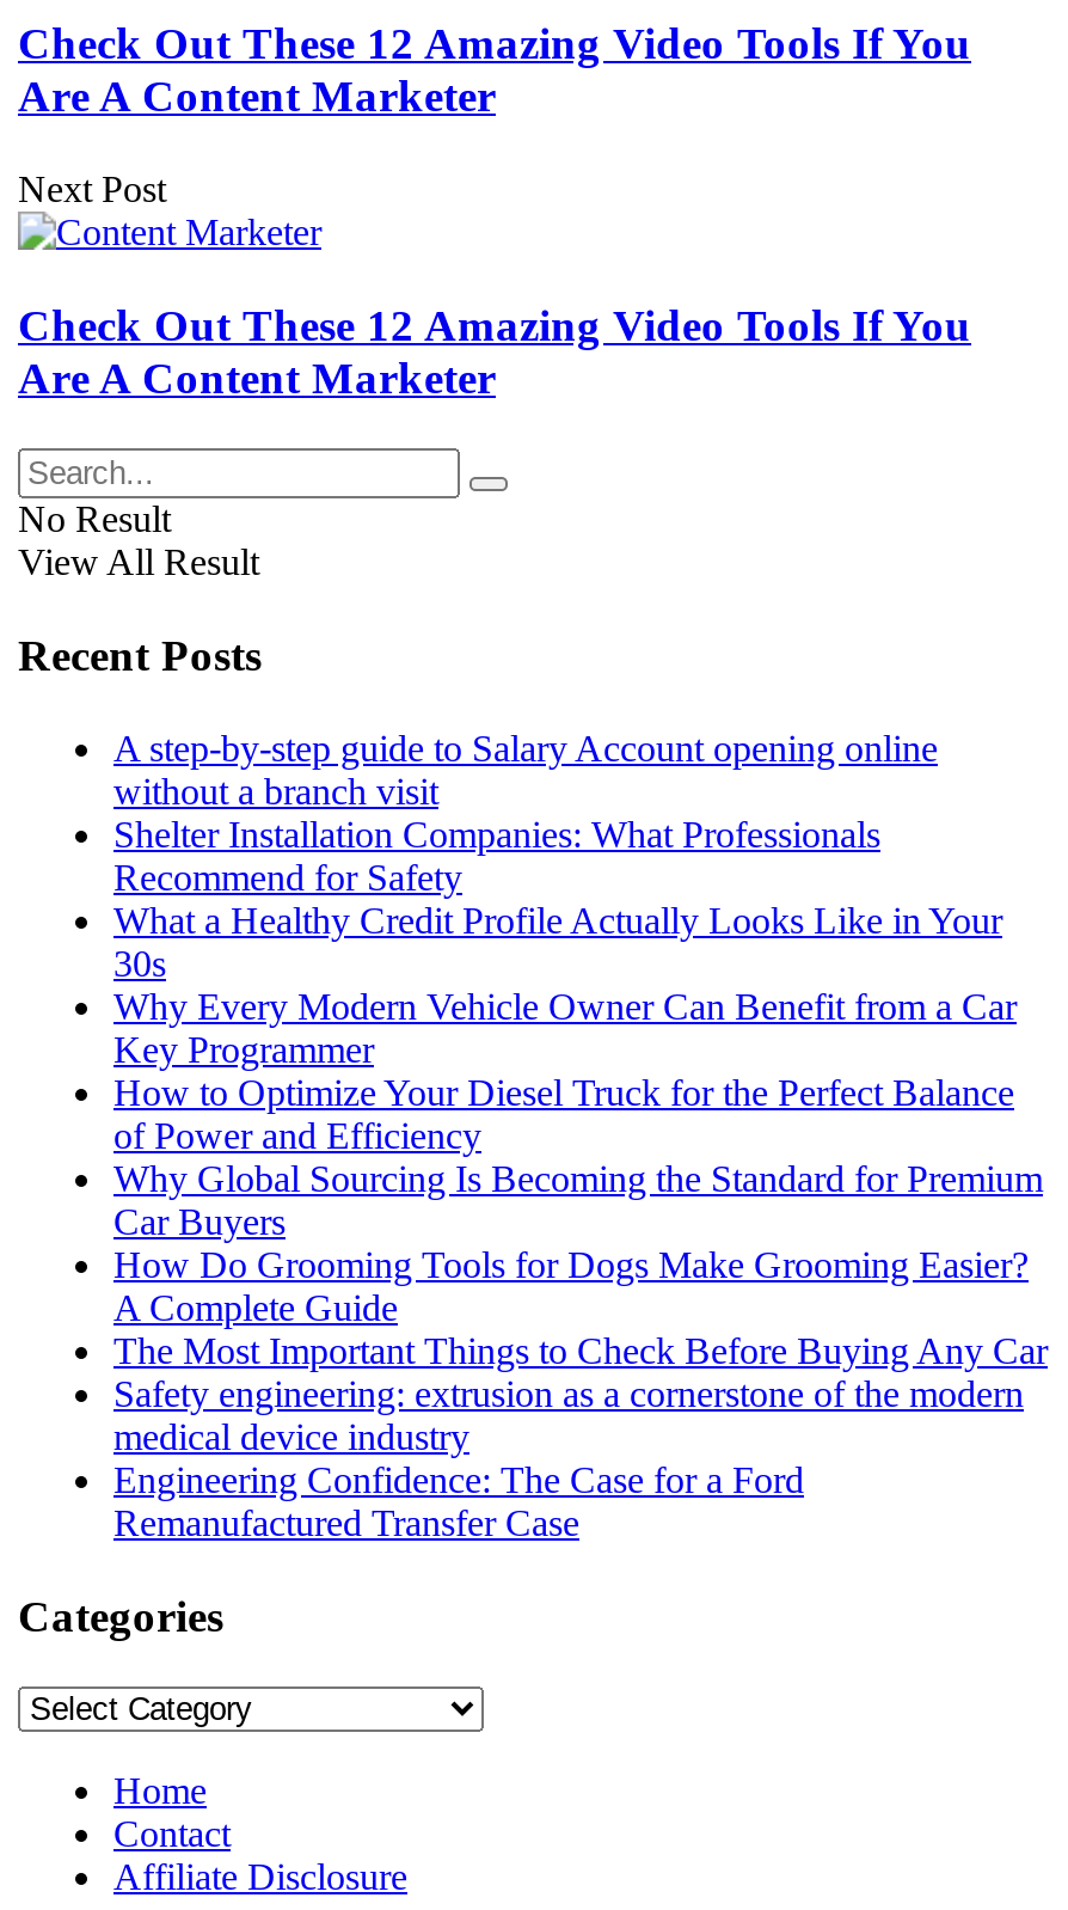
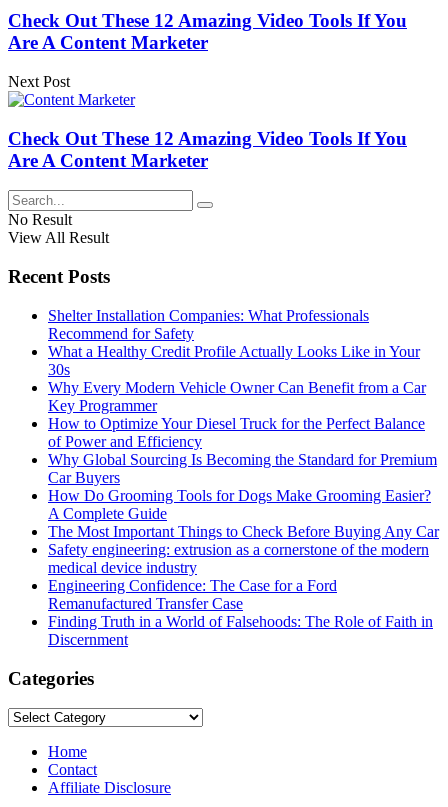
- A step-by-step guide to Salary Account opening online
- without a branch visit

moved up: Shelter Installation Companies: What Professionals | Recommend for Safety | What a Healthy Credit Profile Actually Looks Like in Your | ... | Engineering Confidence: The Case for a Ford | Remanufactured Transfer Case

+ Finding Truth in a World of Falsehoods: The Role of Faith in
+ Discernment
